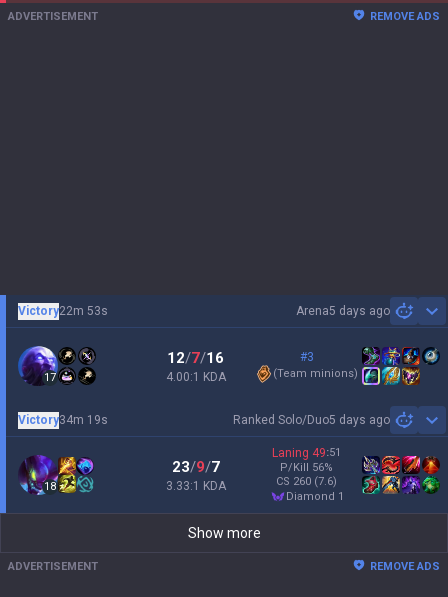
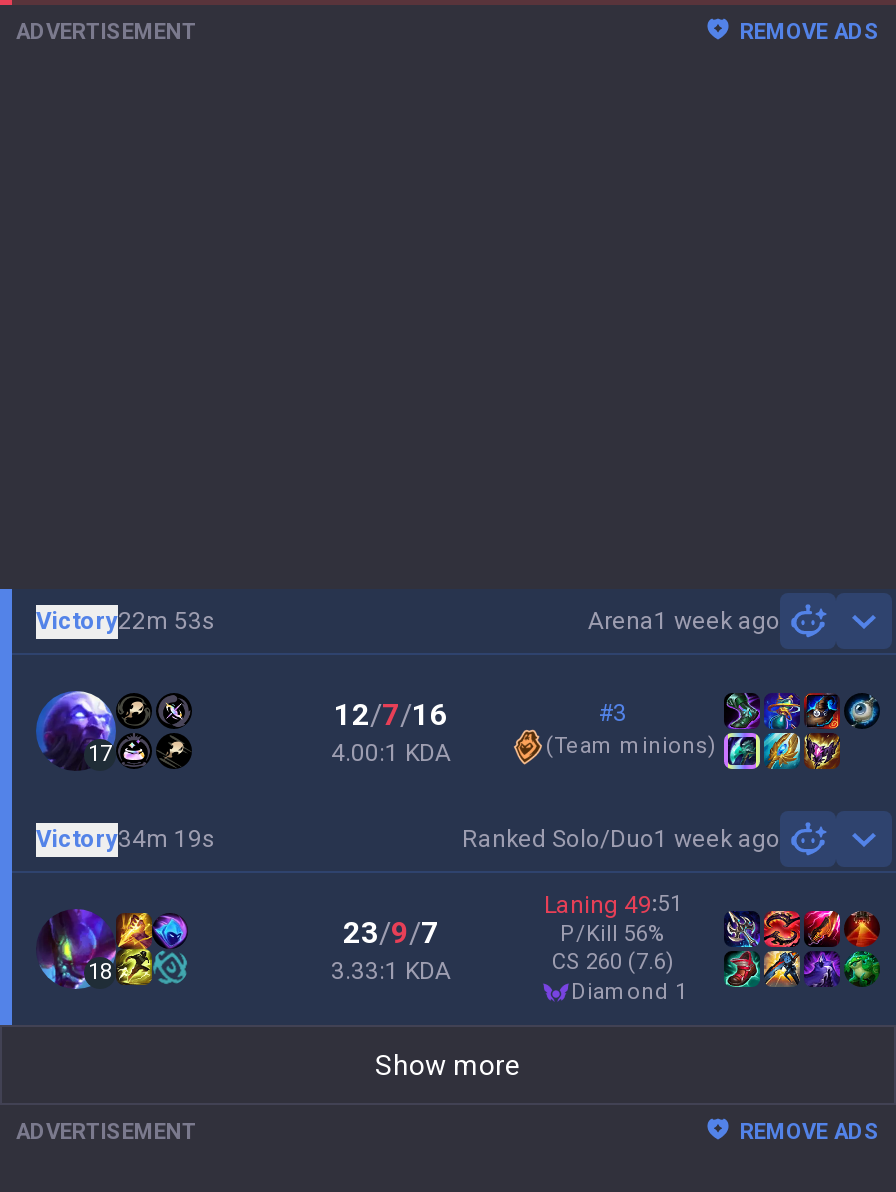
- Arena5 days ago
+ Arena1 week ago

- Ranked Solo/Duo5 days ago
+ Ranked Solo/Duo1 week ago
